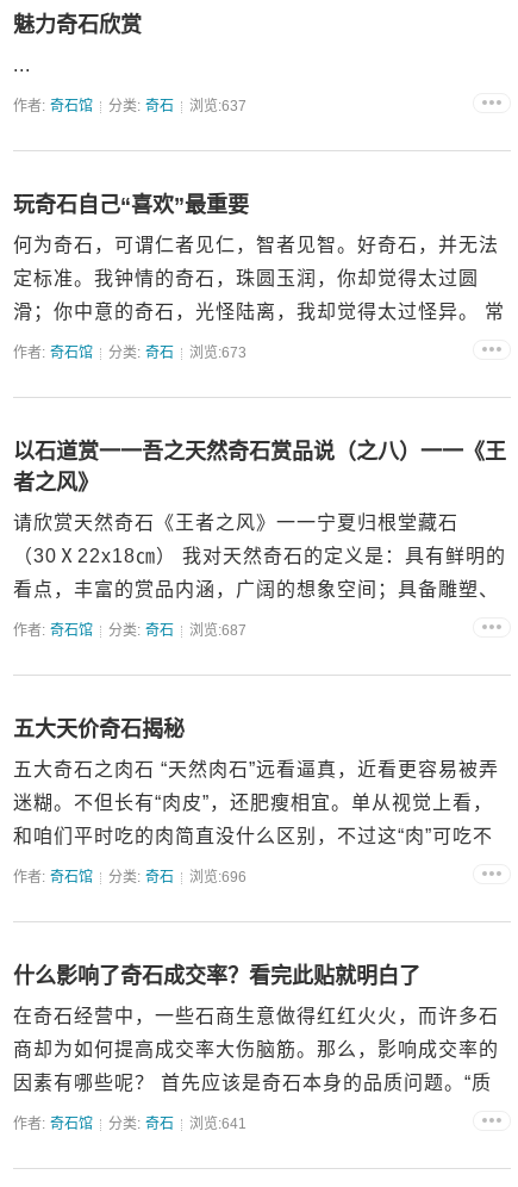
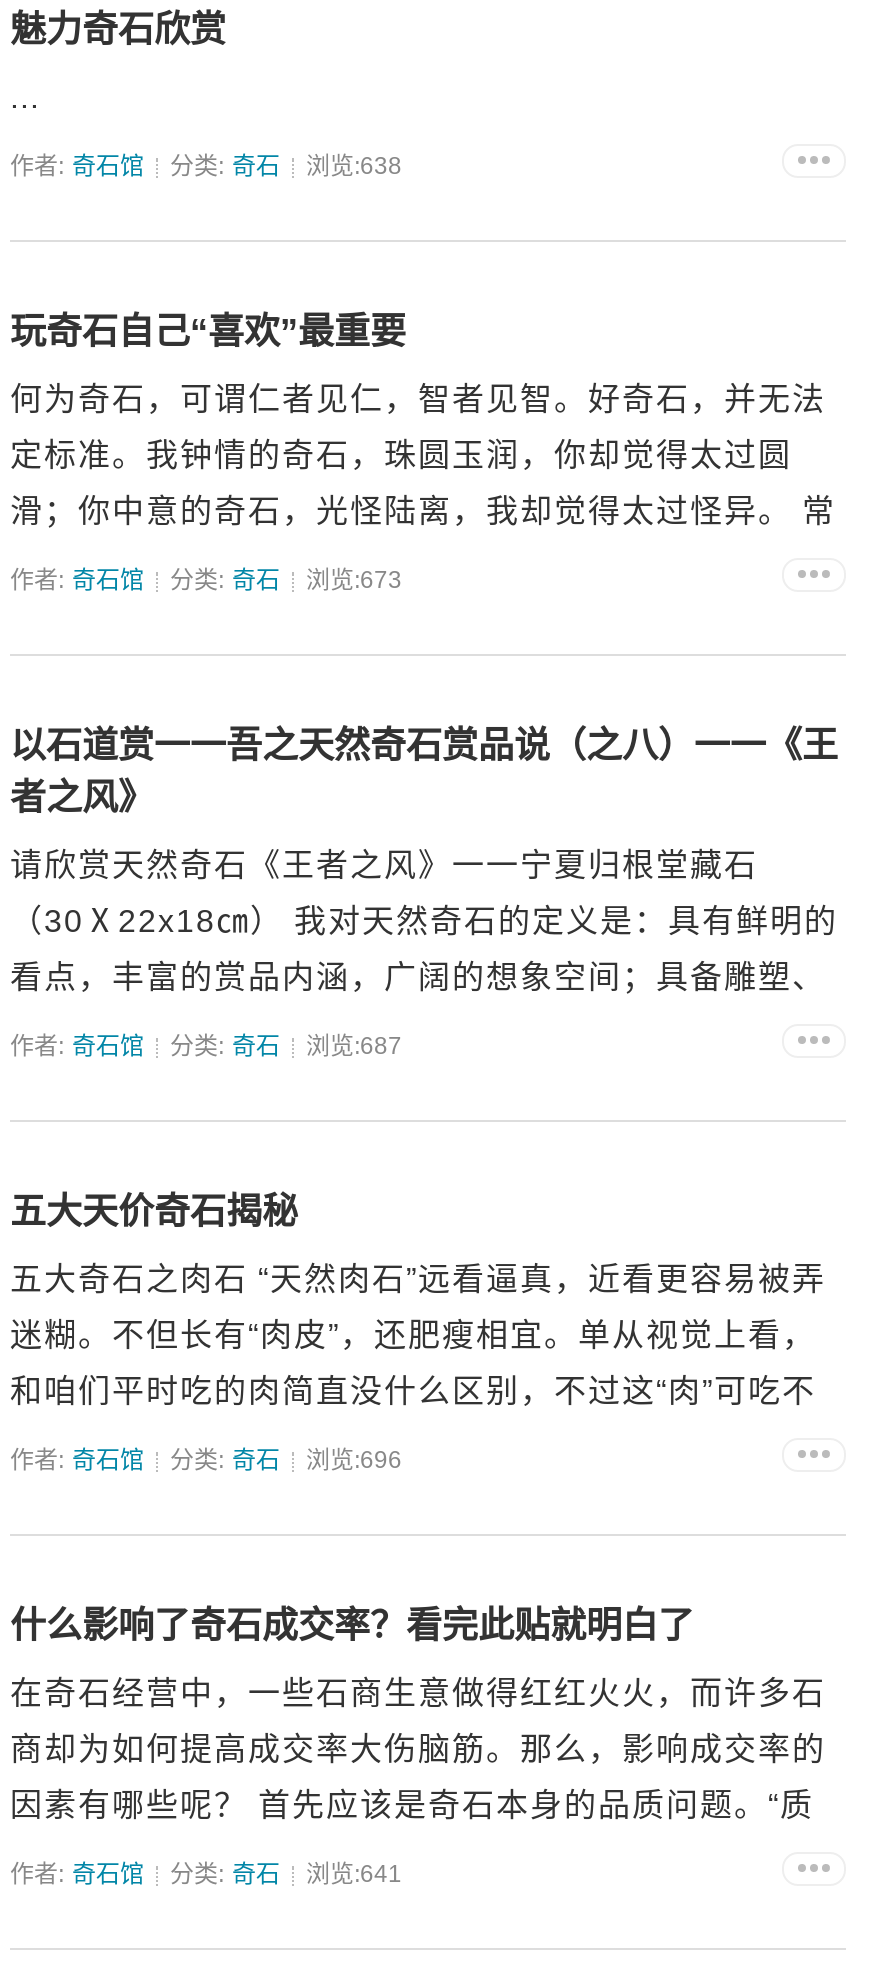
- 浏览:637
+ 浏览:638
